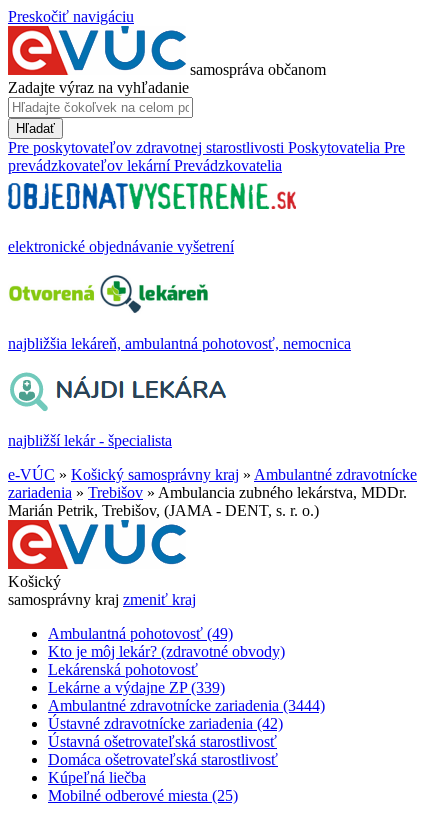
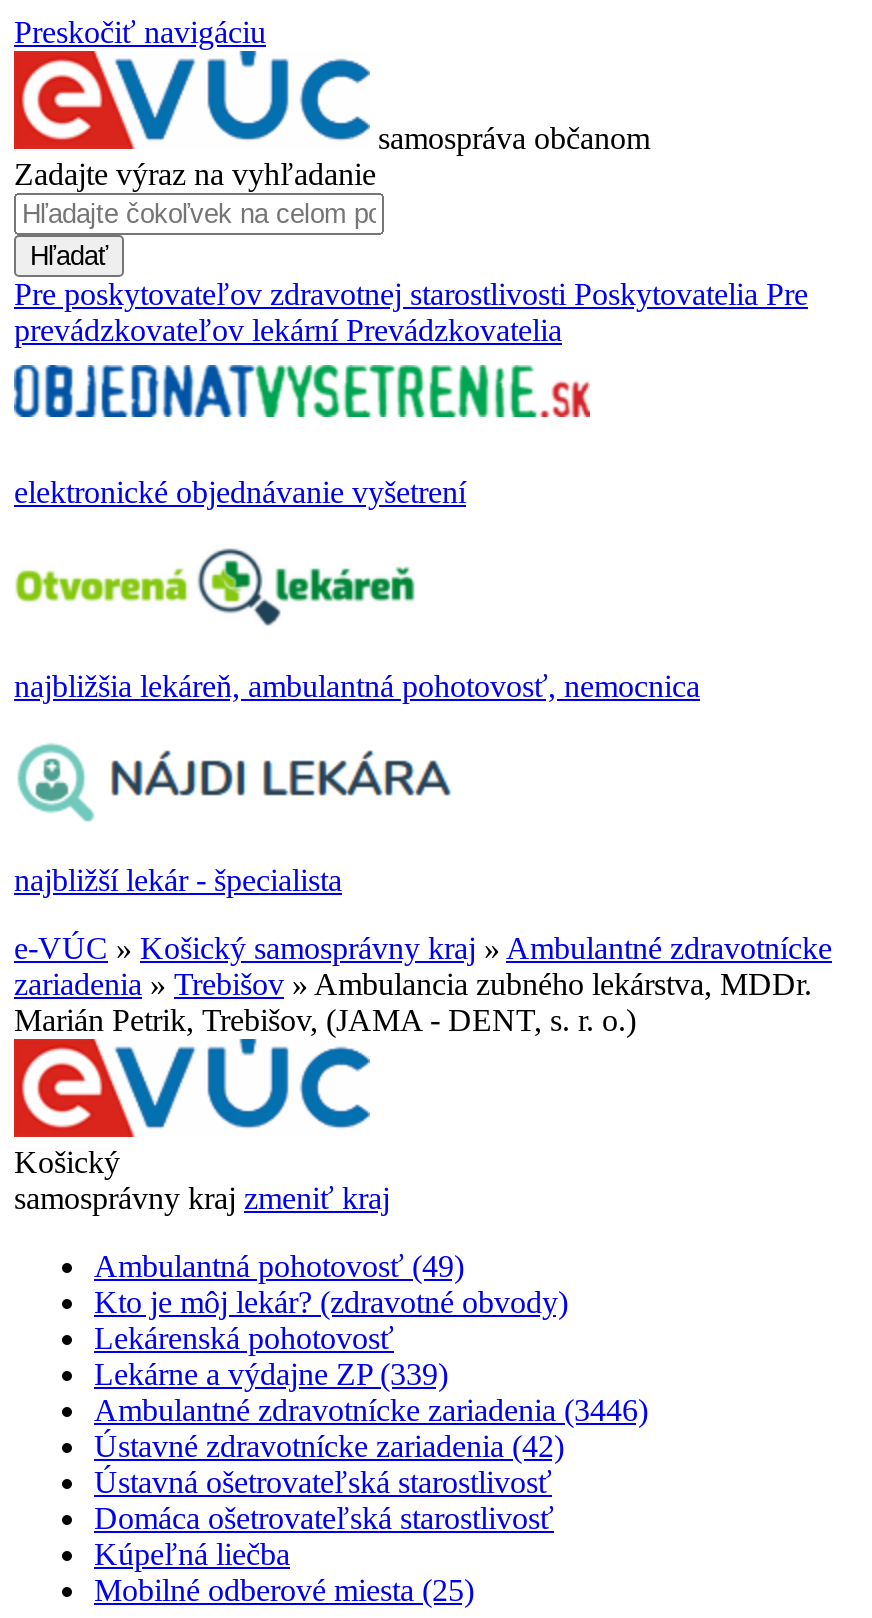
- Ambulantné zdravotnícke zariadenia (3444)
+ Ambulantné zdravotnícke zariadenia (3446)
